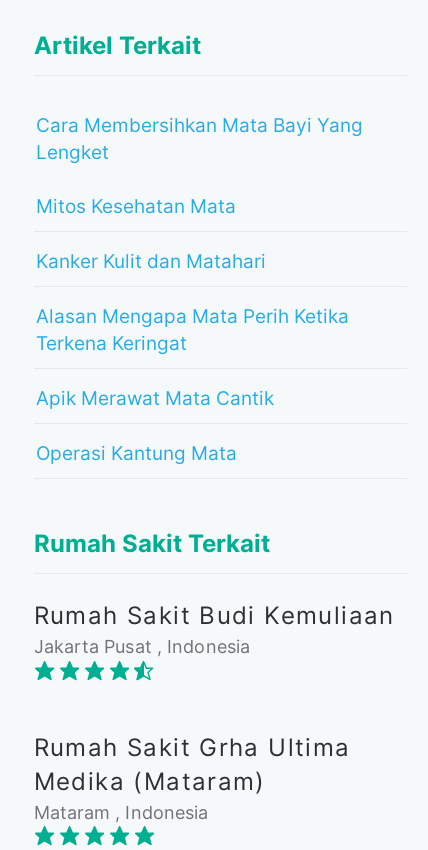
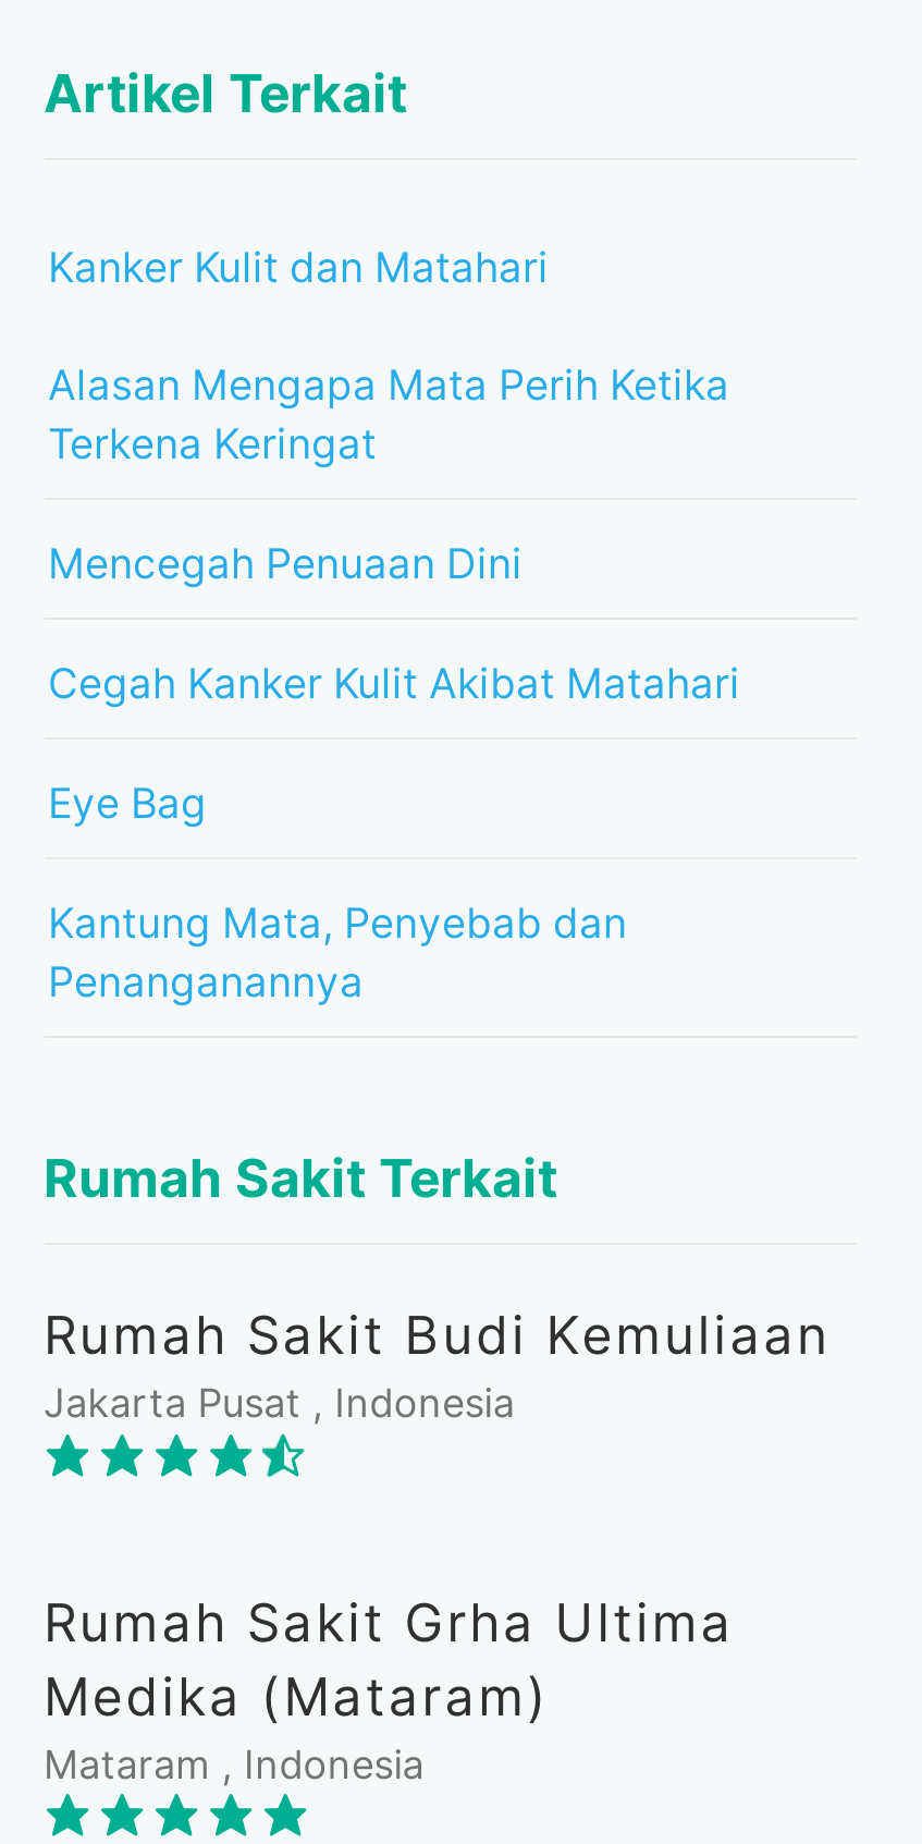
- Cara Membersihkan Mata Bayi Yang
- Lengket
- Mitos Kesehatan Mata

moved up: Kanker Kulit dan Matahari | Alasan Mengapa Mata Perih Ketika | Terkena Keringat

- Apik Merawat Mata Cantik
- Operasi Kantung Mata
+ Mencegah Penuaan Dini
+ Cegah Kanker Kulit Akibat Matahari
+ Eye Bag
+ Kantung Mata, Penyebab dan
+ Penanganannya
